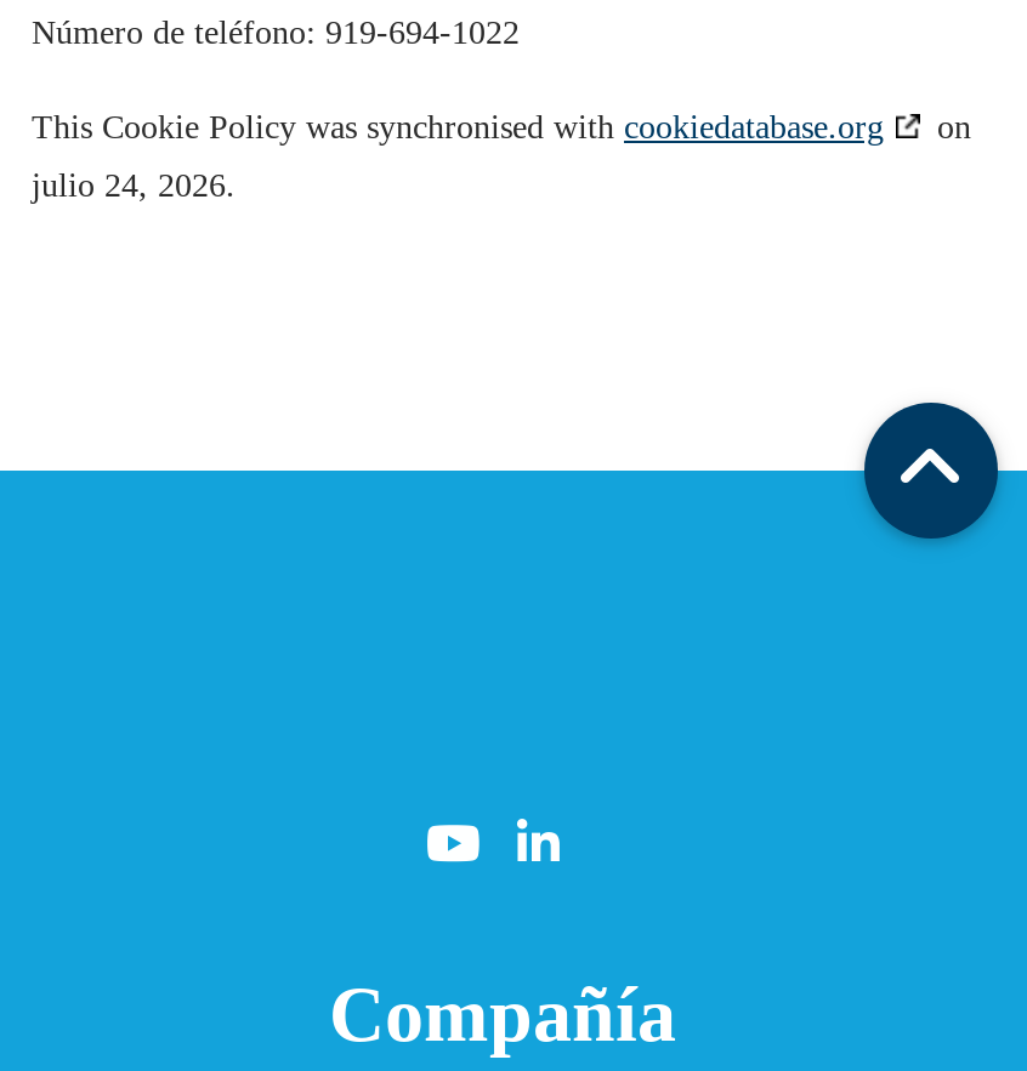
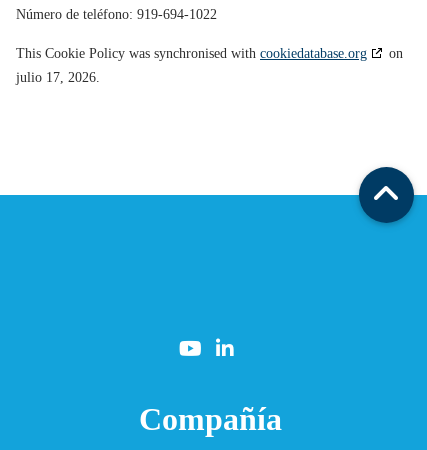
- julio 24, 2026.
+ julio 17, 2026.
